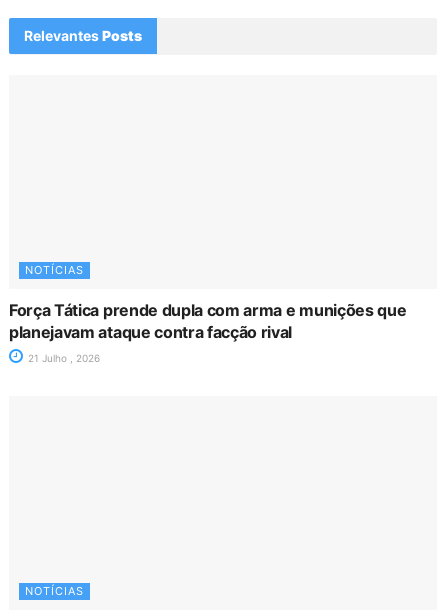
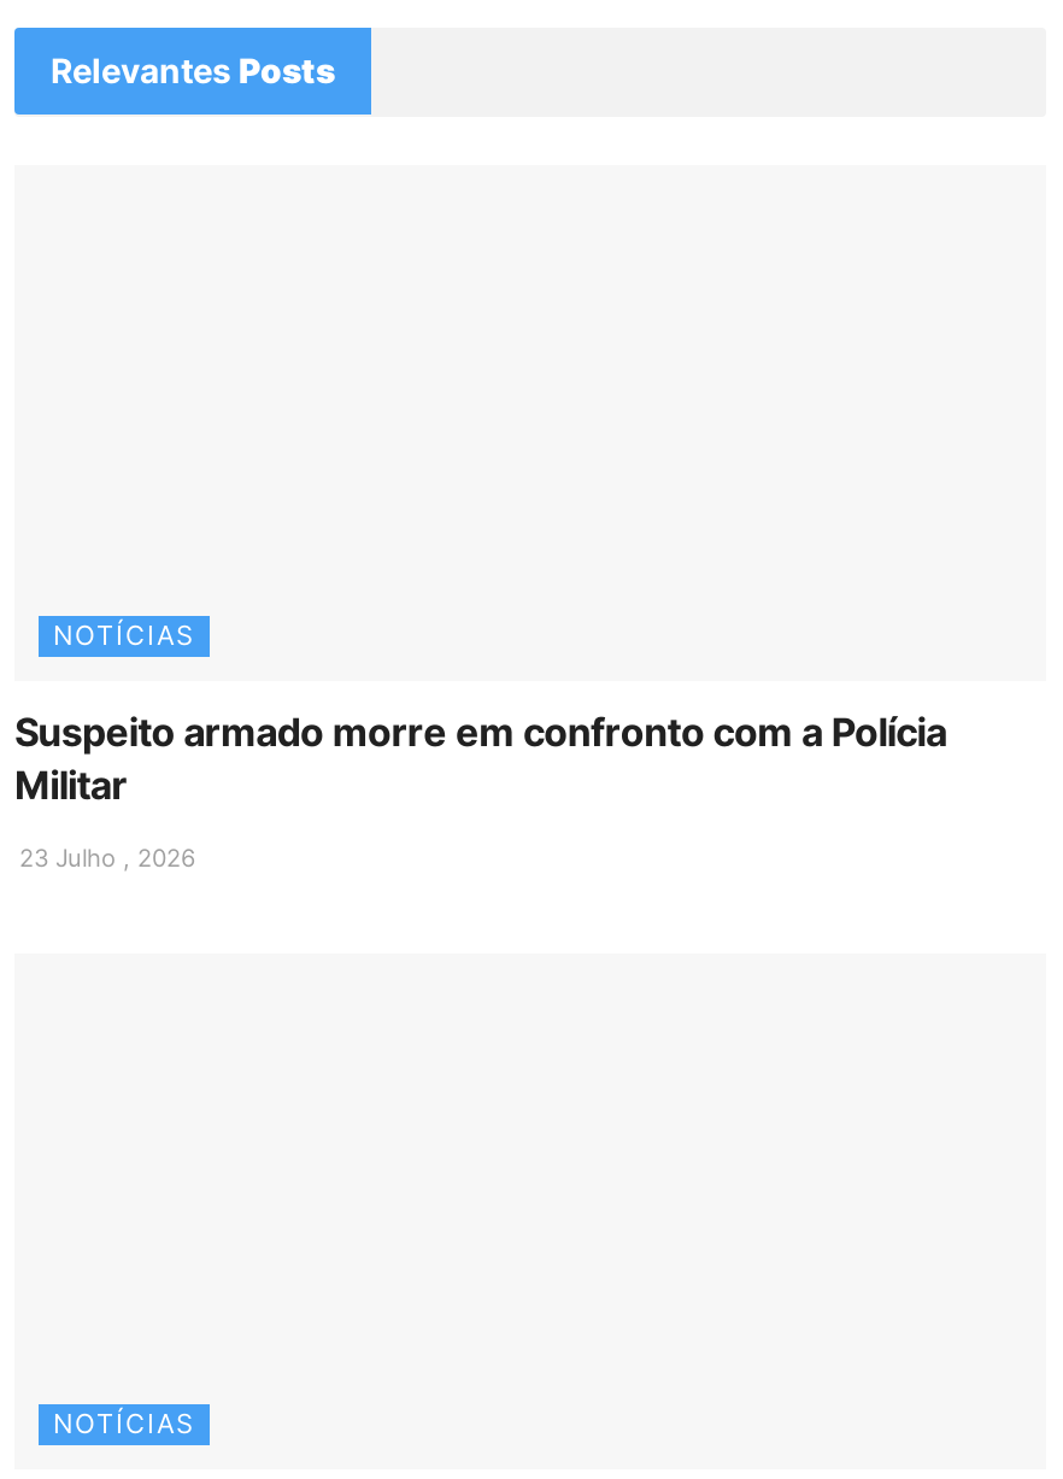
- Força Tática prende dupla com arma e munições que
- planejavam ataque contra facção rival
+ Suspeito armado morre em confronto com a Polícia
+ Militar

- 21 Julho , 2026
+ 23 Julho , 2026
